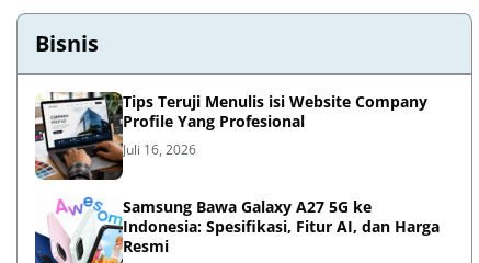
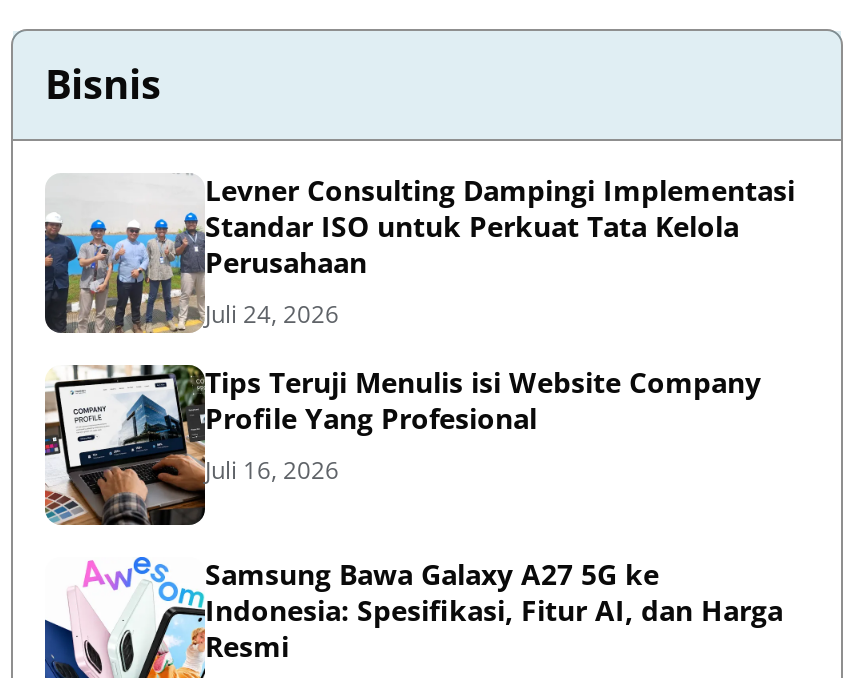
+ [image]
+ Levner Consulting Dampingi Implementasi
+ Standar ISO untuk Perkuat Tata Kelola
+ Perusahaan
+ Juli 24, 2026
